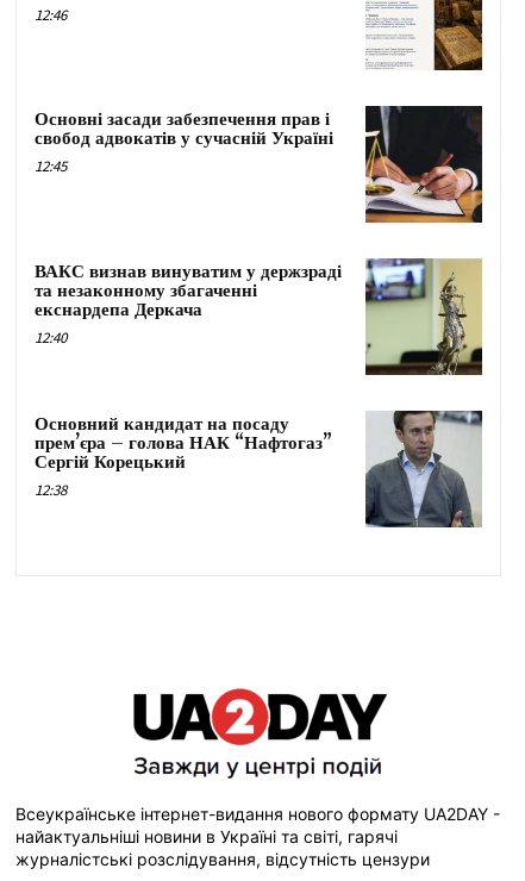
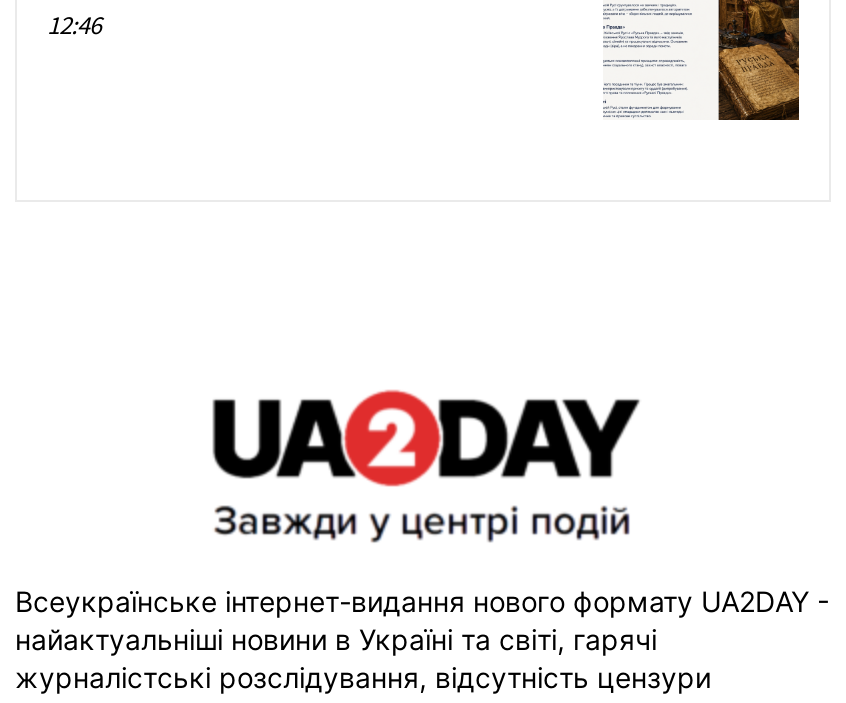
- [image]
- Основні засади забезпечення прав і
- свобод адвокатів у сучасній Україні
- 12:45

- [image]
- ВАКС визнав винуватим у держзраді
- та незаконному збагаченні
- екснардепа Деркача
- 12:40

- [image]
- Основний кандидат на посаду
- прем’єра – голова НАК “Нафтогаз”
- Сергій Корецький
- 12:38
